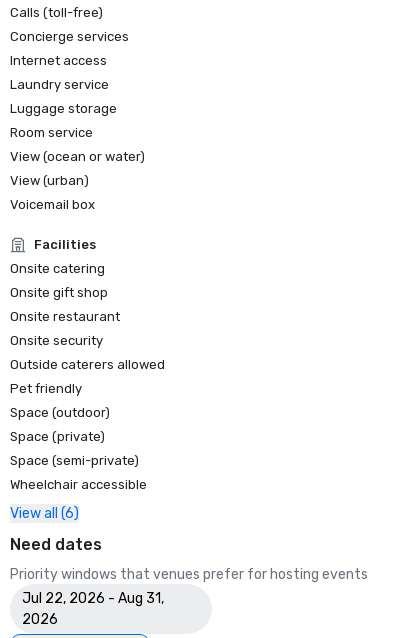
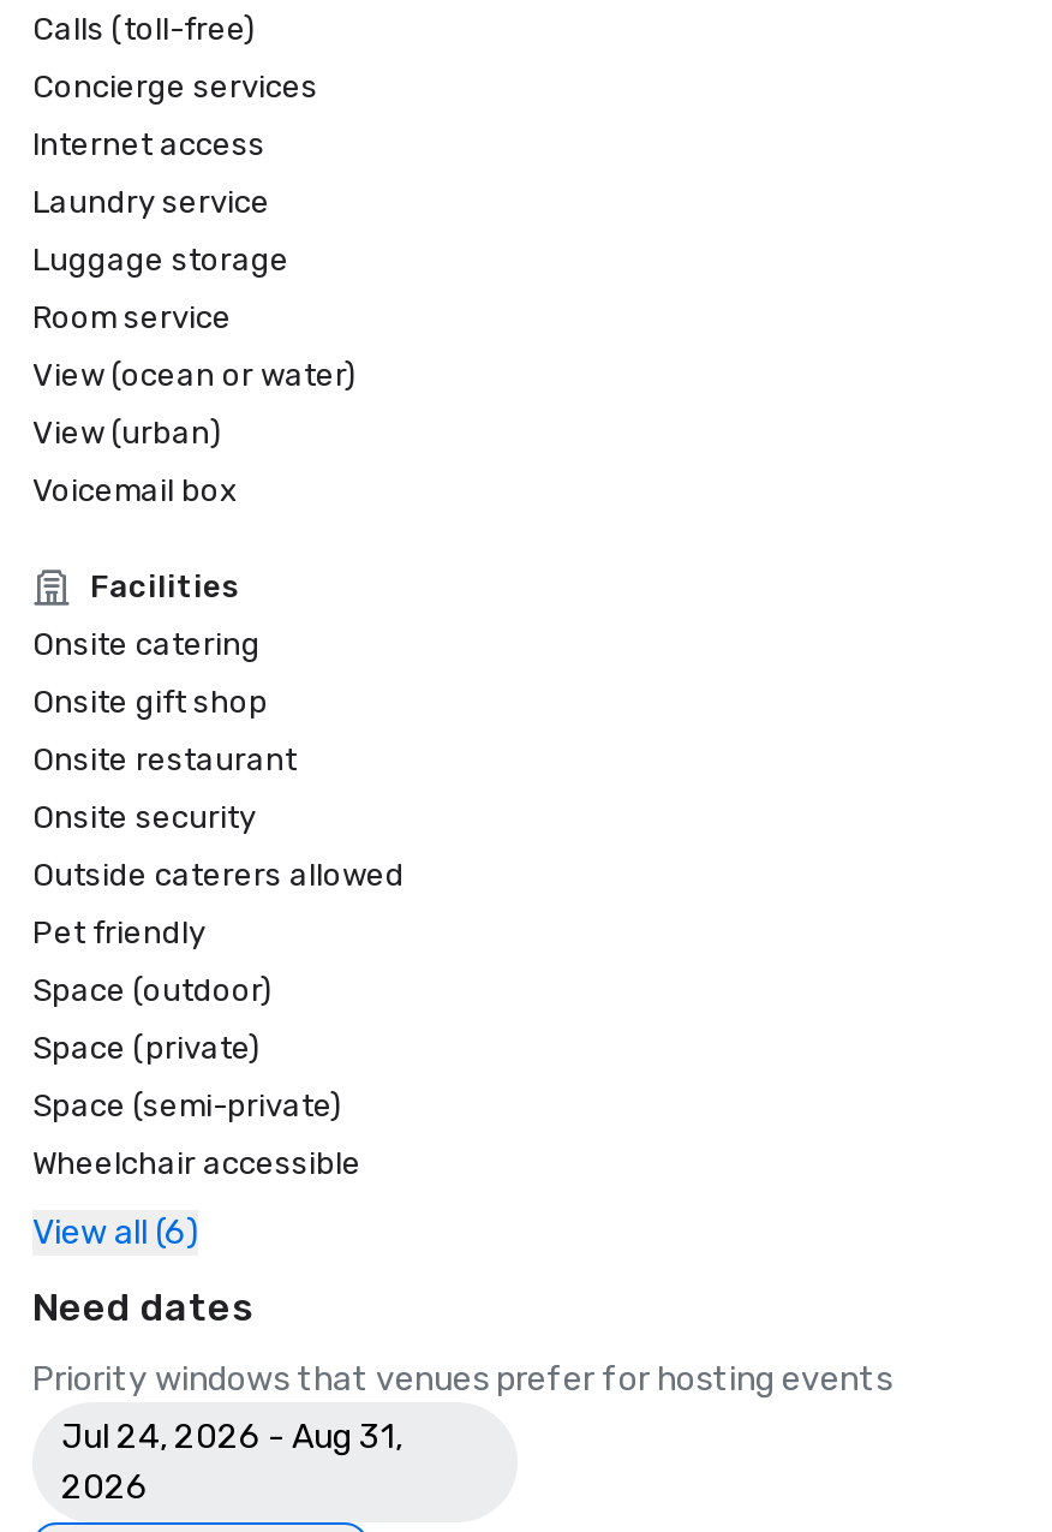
- Jul 22, 2026 - Aug 31,
+ Jul 24, 2026 - Aug 31,
